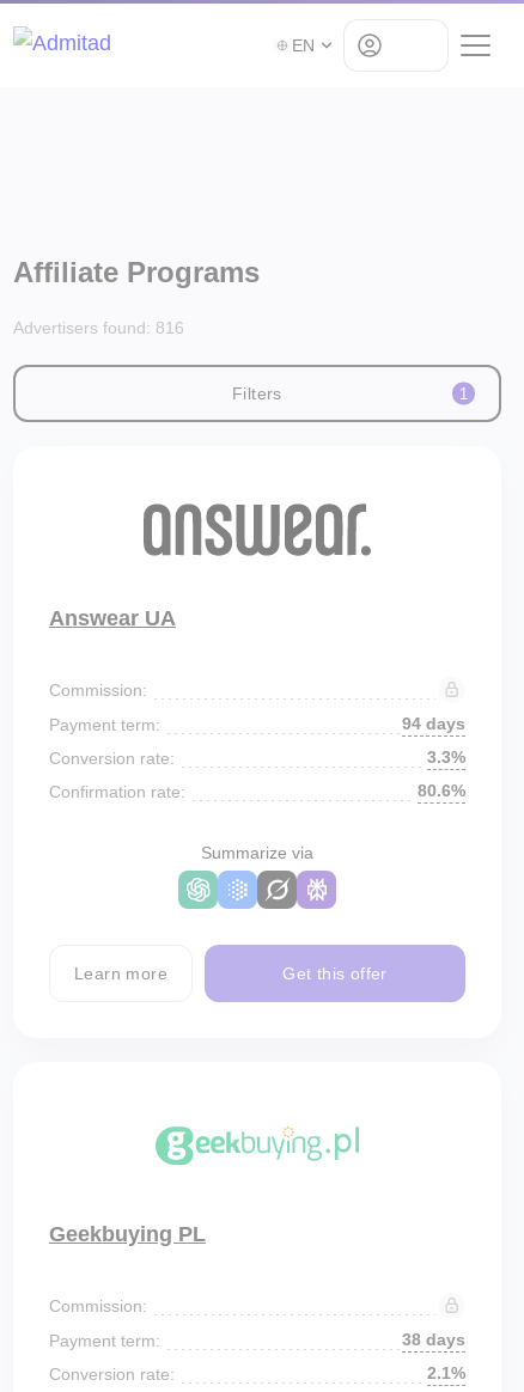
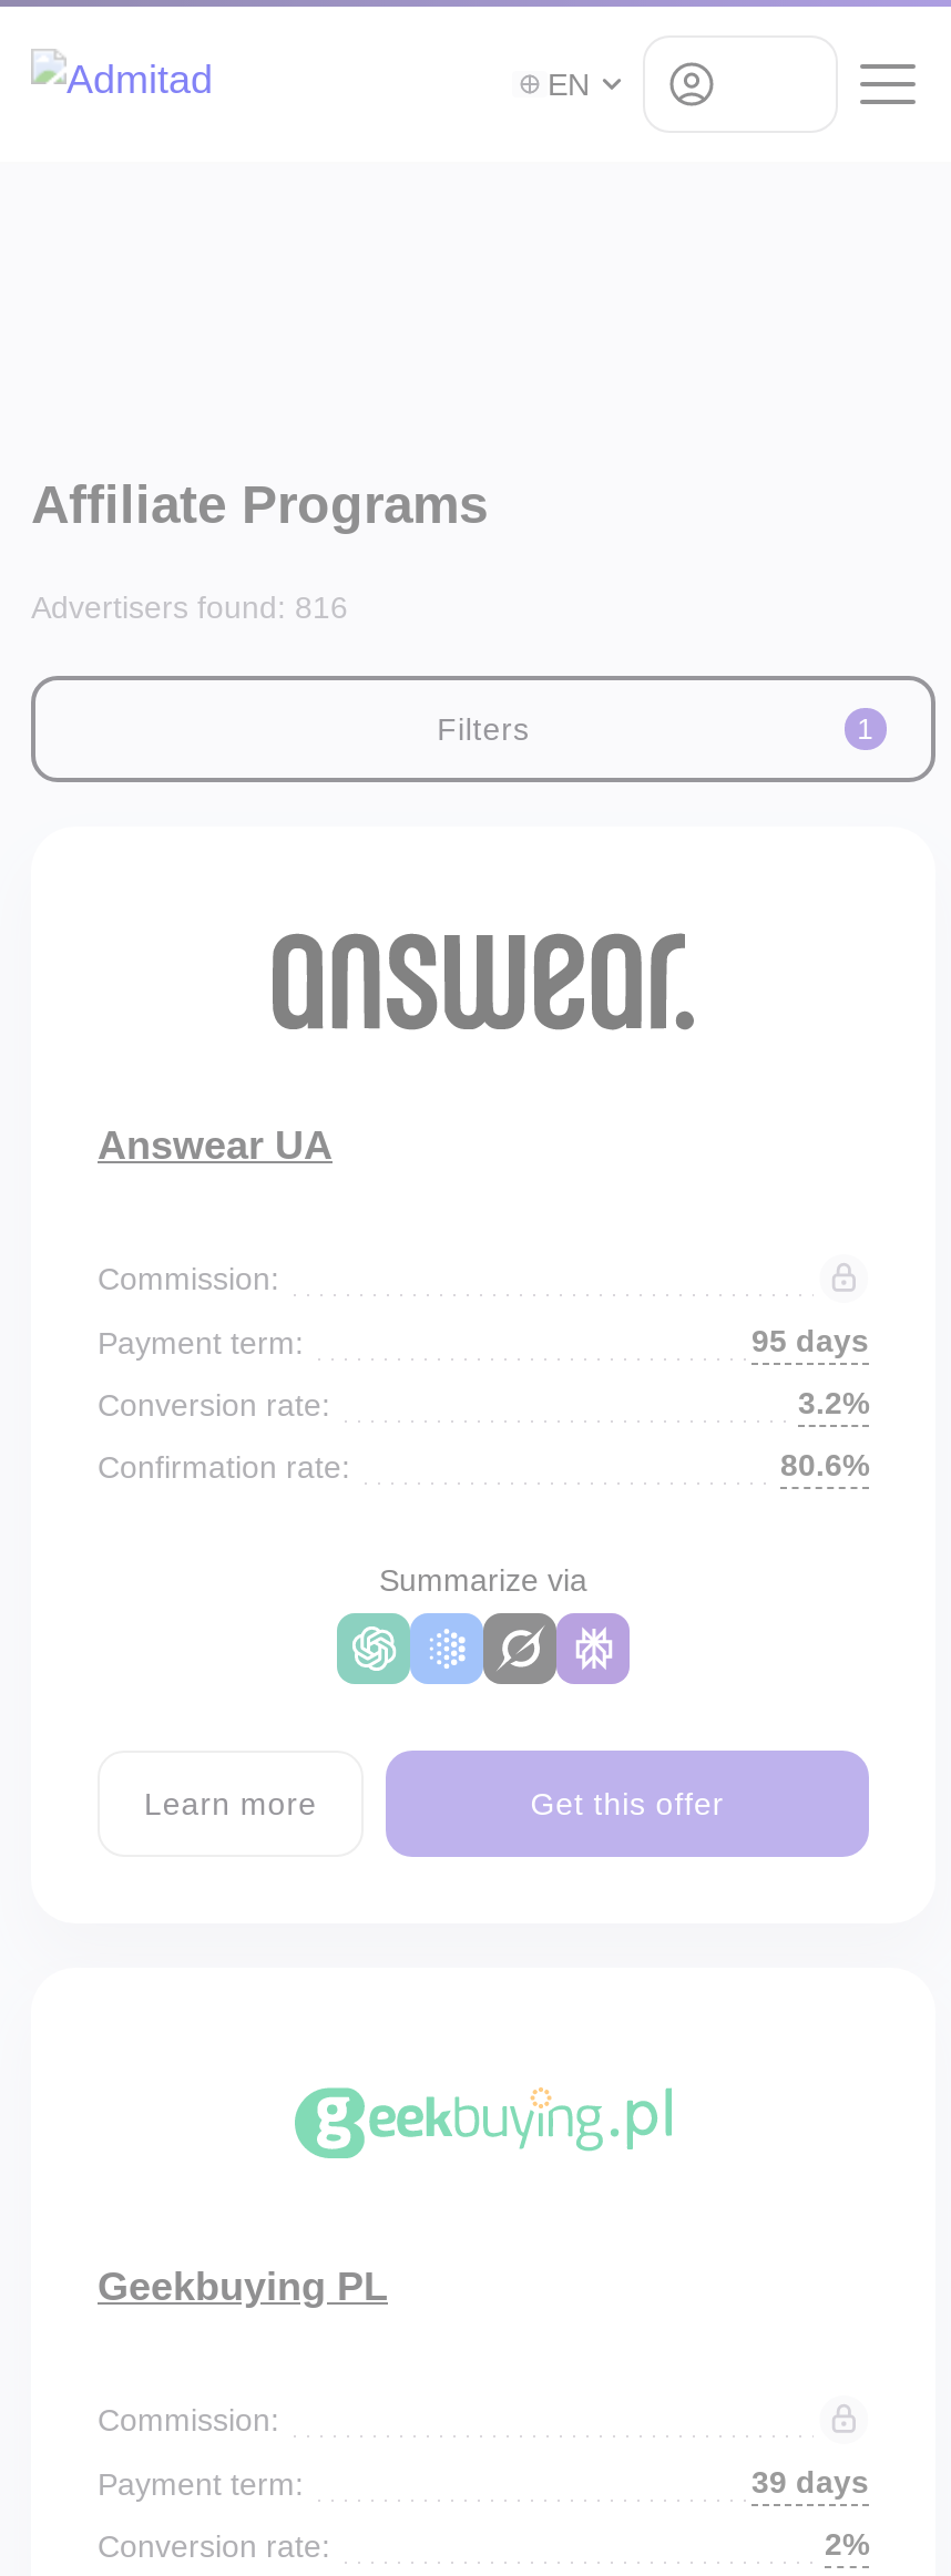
- 94 days
+ 95 days

- 3.3%
+ 3.2%

- 38 days
+ 39 days

- 2.1%
+ 2%
